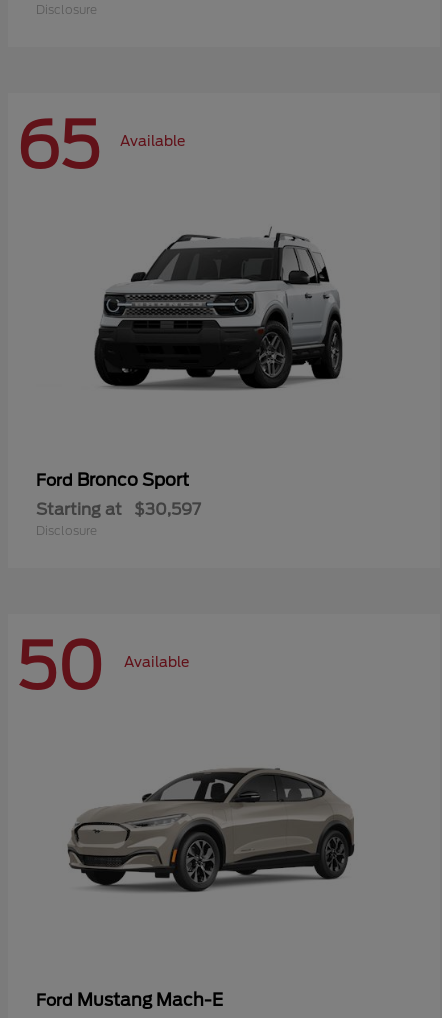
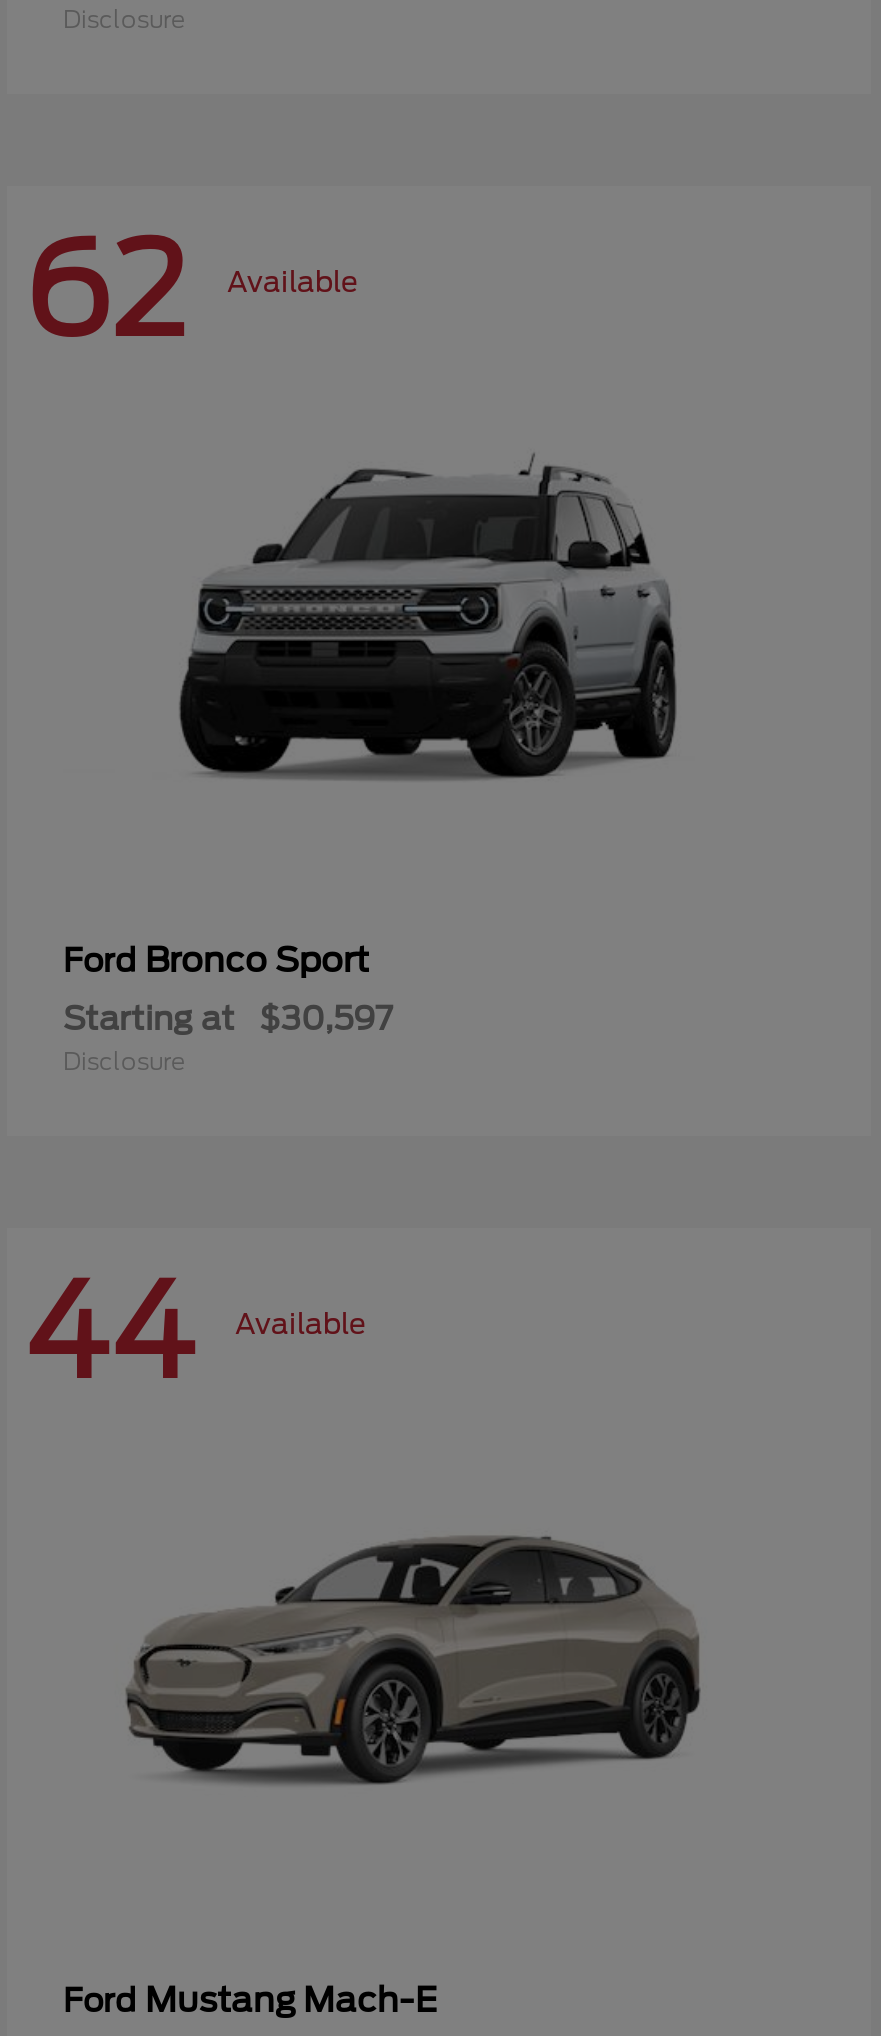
- 65 Available
+ 62 Available

- 50 Available
+ 44 Available
